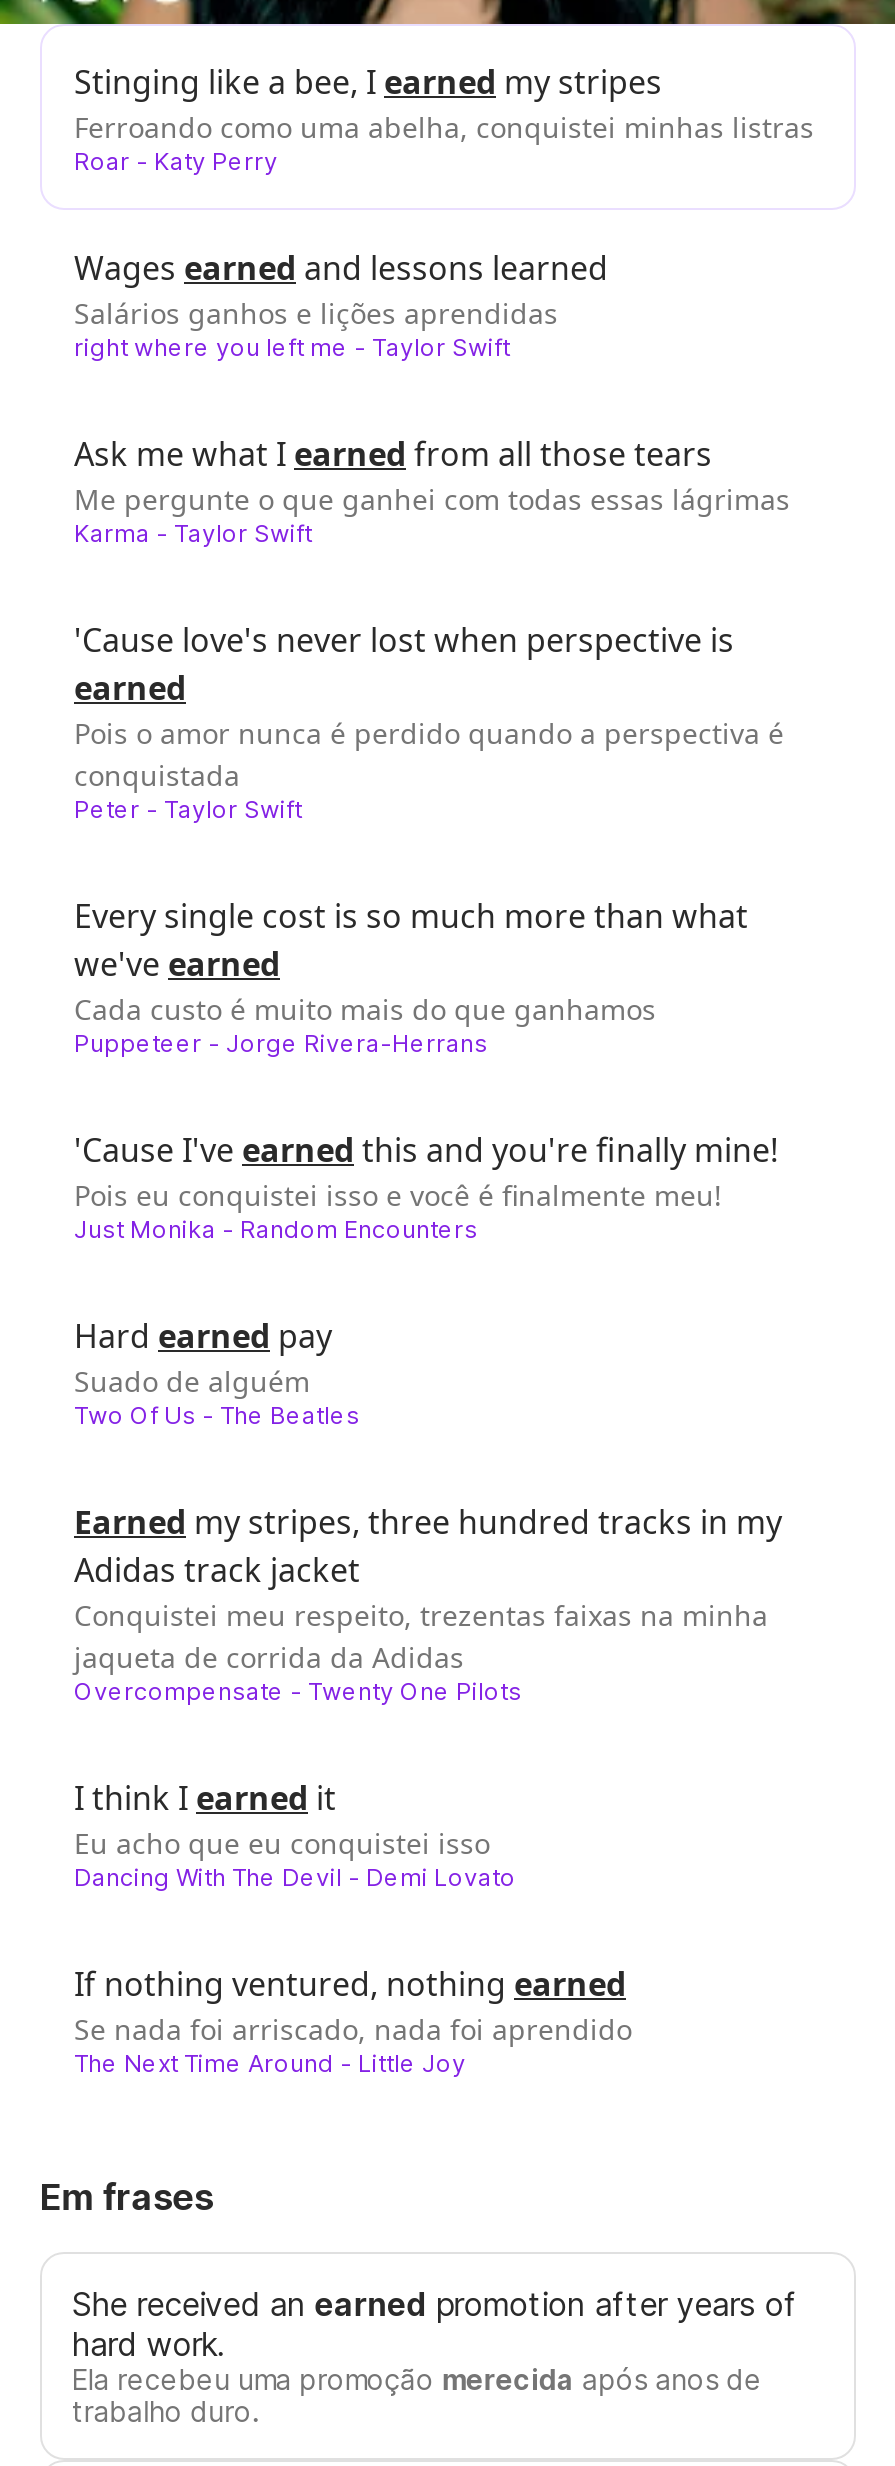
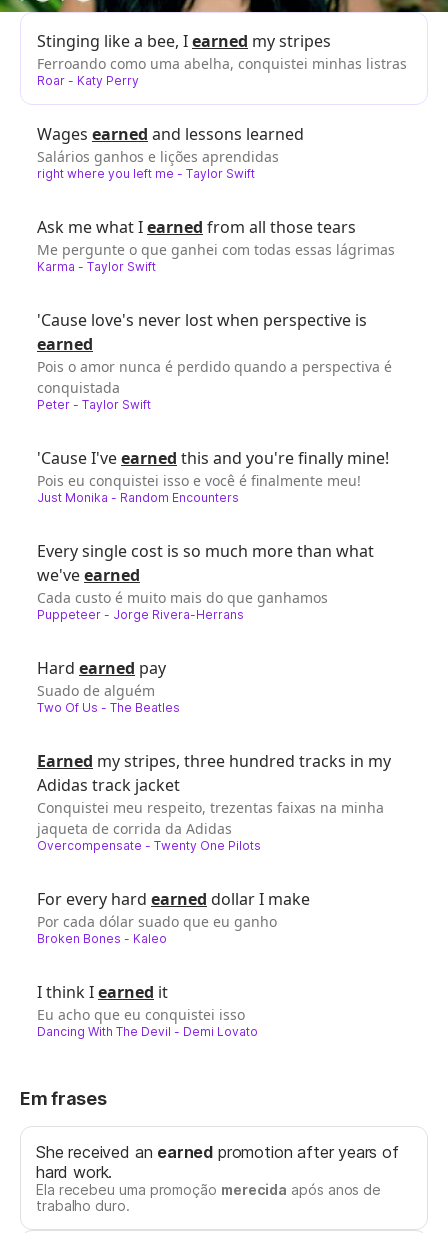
moved down: Every single cost is so much more than what | we've earned | Cada custo é muito mais do que ganhamos | Puppeteer - Jorge Rivera-Herrans

moved up: 'Cause I've earned this and you're finally mine! | Pois eu conquistei isso e você é finalmente meu! | Just Monika - Random Encounters

+ For every hard earned dollar I make
+ Por cada dólar suado que eu ganho
+ Broken Bones - Kaleo

moved down: I think I earned it | Eu acho que eu conquistei isso | Dancing With The Devil - Demi Lovato

- If nothing ventured, nothing earned
- Se nada foi arriscado, nada foi aprendido
- The Next Time Around - Little Joy
